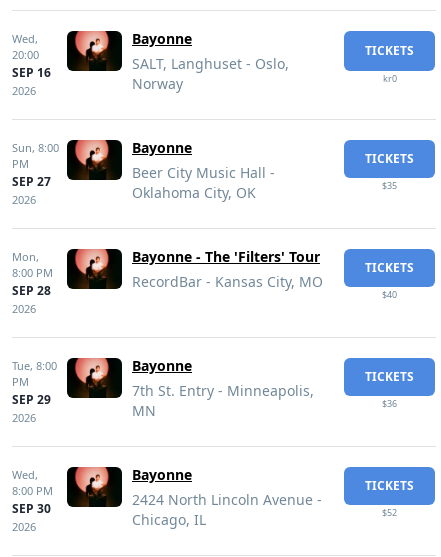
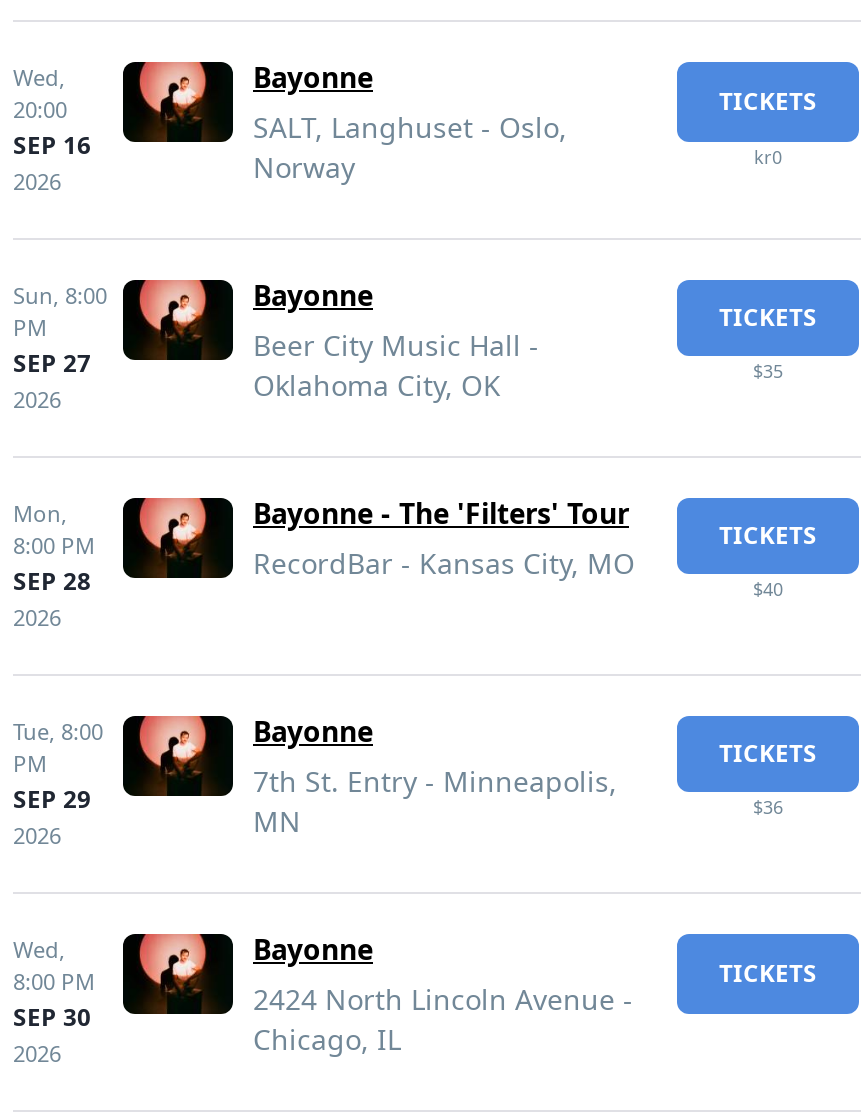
- $52
